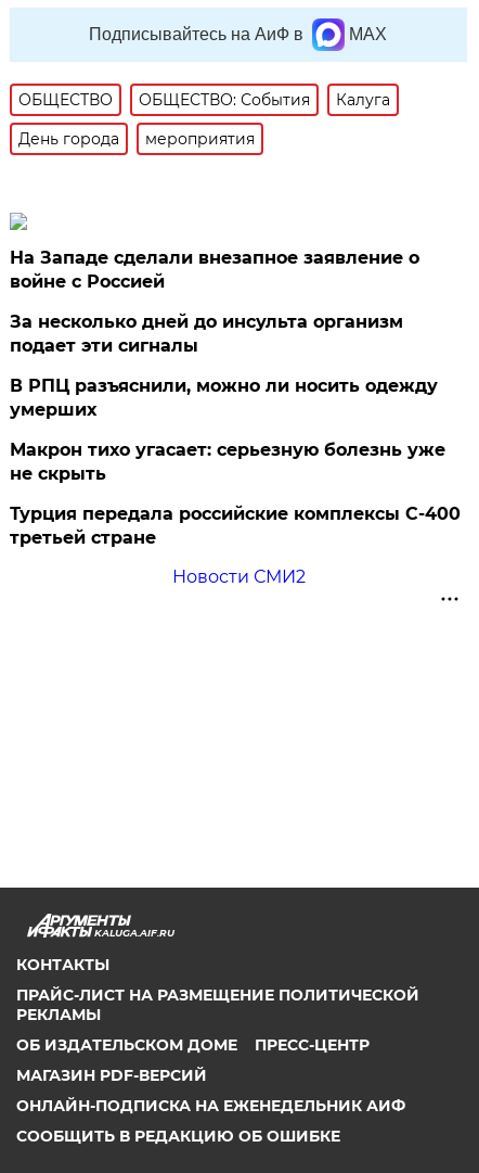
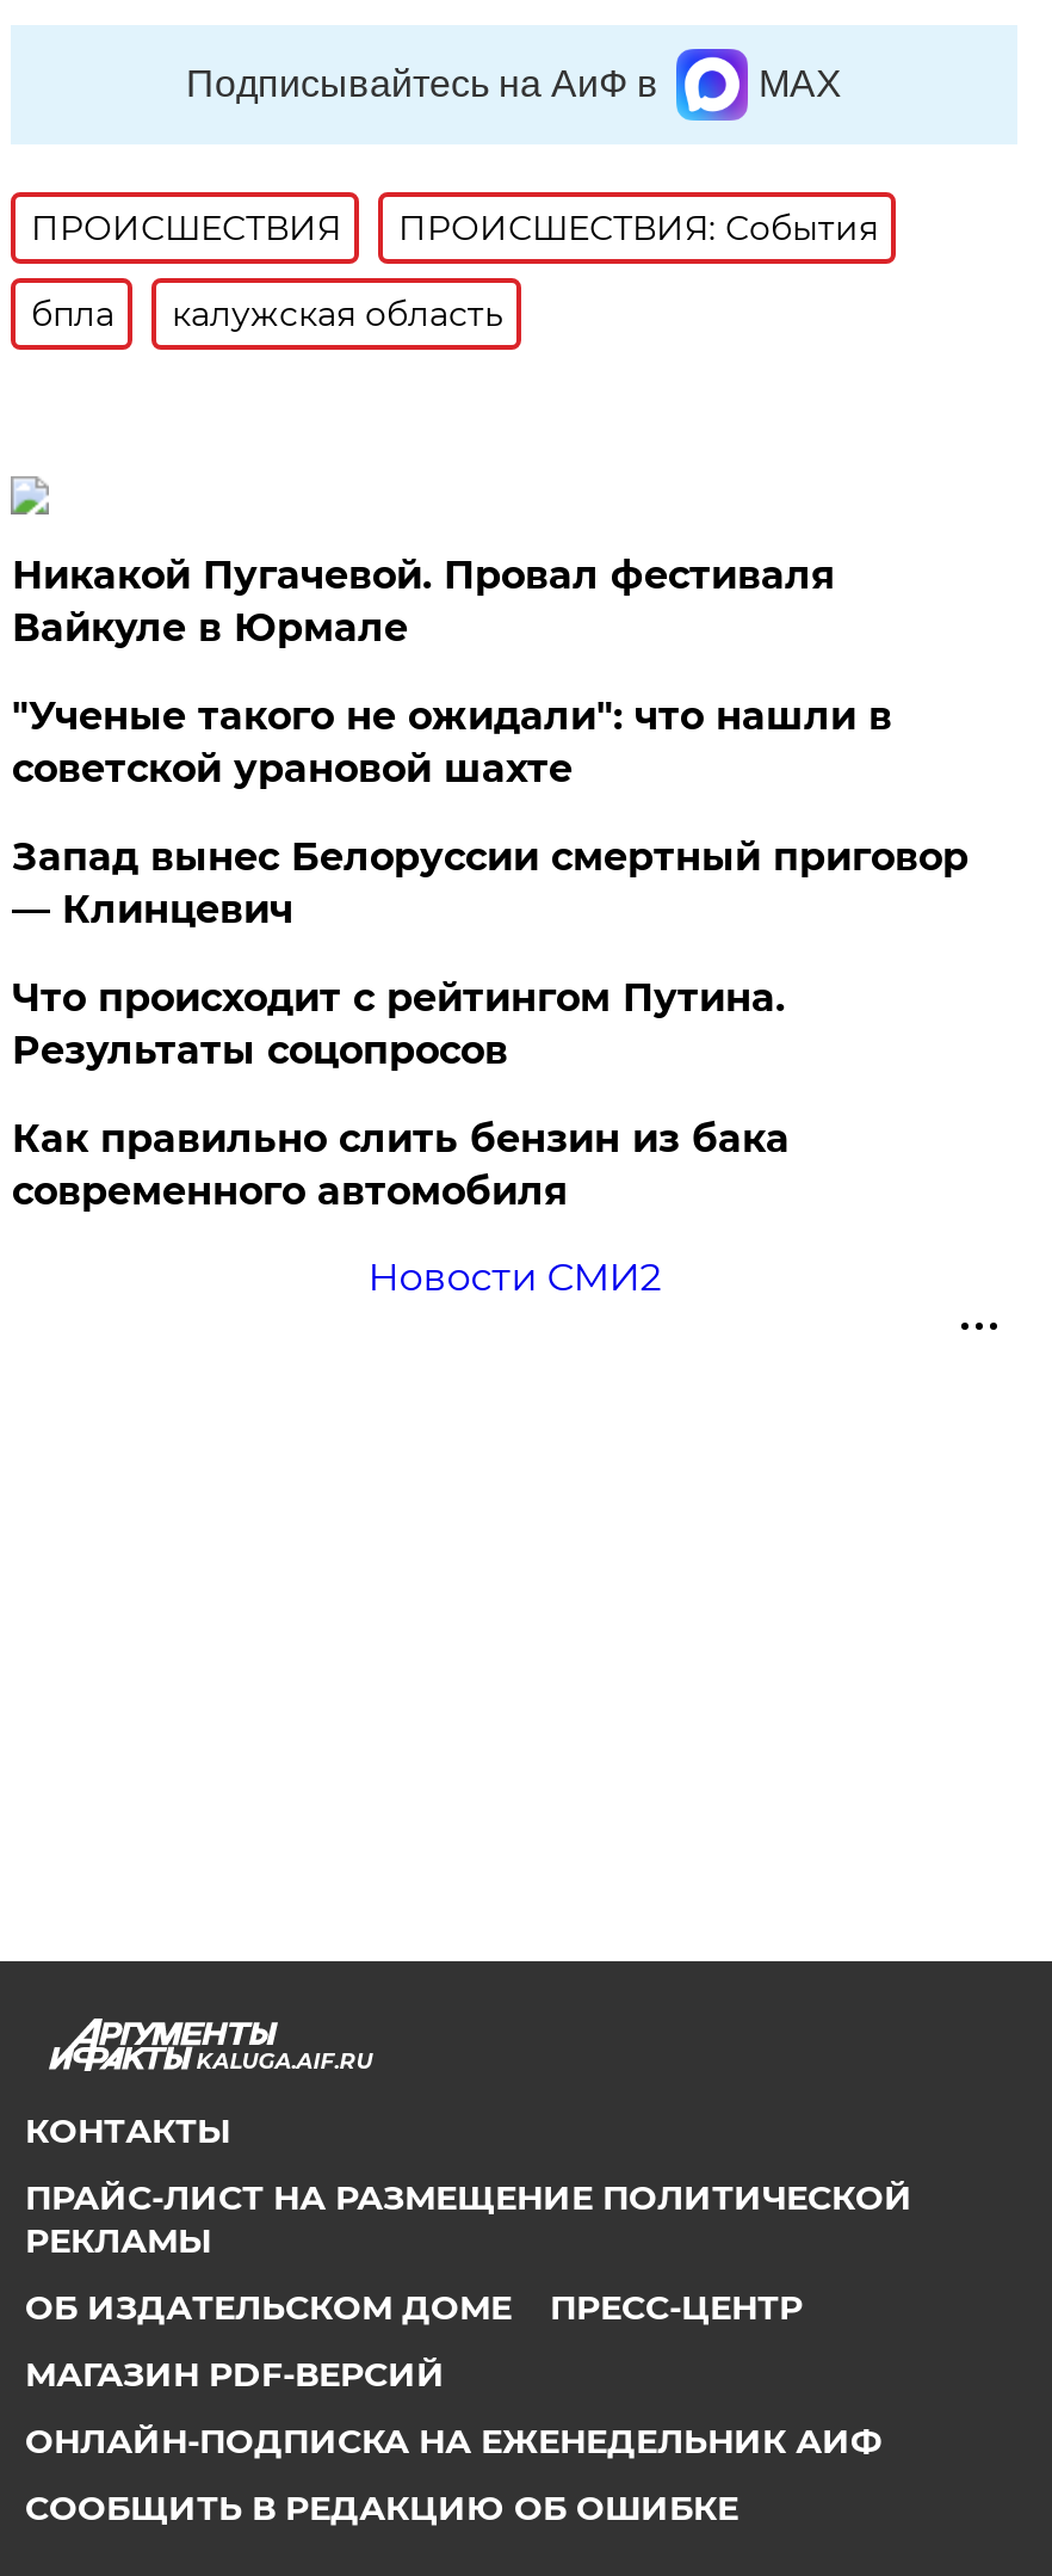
- ОБЩЕСТВО
- ОБЩЕСТВО: События
- Калуга
+ ПРОИСШЕСТВИЯ
+ ПРОИСШЕСТВИЯ: События

- День города
- мероприятия
+ бпла
+ калужская область

- На Западе сделали внезапное заявление о
- войне с Россией
+ Никакой Пугачевой. Провал фестиваля
+ Вайкуле в Юрмале

- За несколько дней до инсульта организм
- подает эти сигналы
+ "Ученые такого не ожидали": что нашли в
+ советской урановой шахте

- В РПЦ разъяснили, можно ли носить одежду
- умерших
+ Запад вынес Белоруссии смертный приговор
+ — Клинцевич

- Макрон тихо угасает: серьезную болезнь уже
- не скрыть
+ Что происходит с рейтингом Путина.
+ Результаты соцопросов

- Турция передала российские комплексы С-400
- третьей стране
+ Как правильно слить бензин из бака
+ современного автомобиля
